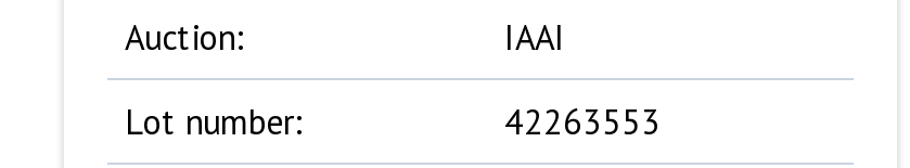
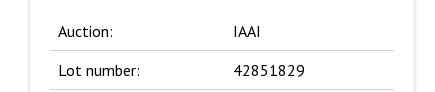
- 42263553
+ 42851829
